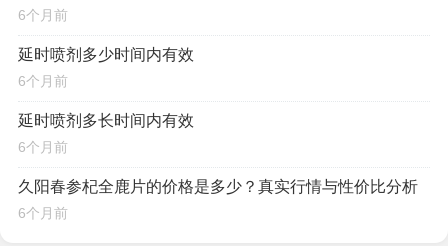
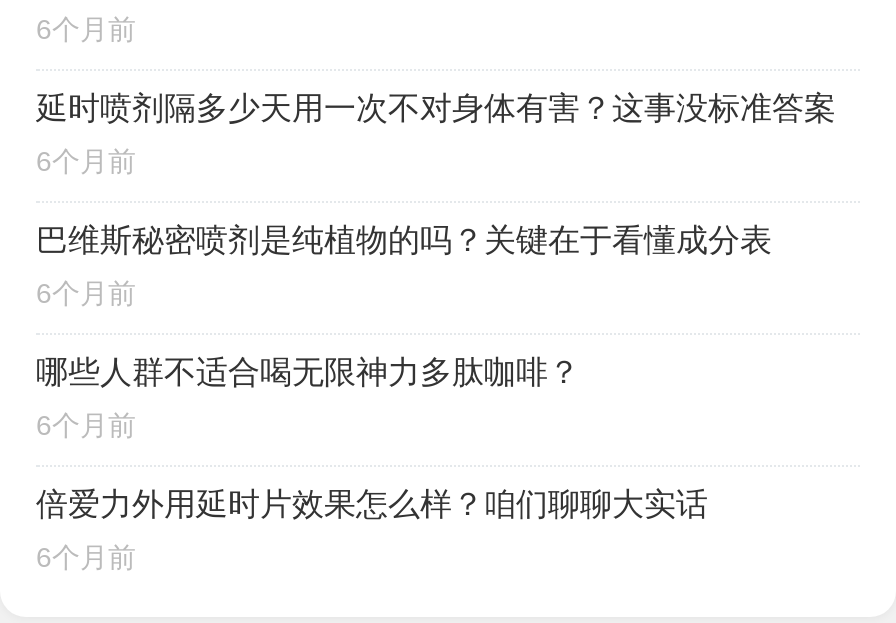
- 延时喷剂多少时间内有效
+ 延时喷剂隔多少天用一次不对身体有害？这事没标准答案

- 延时喷剂多长时间内有效
+ 巴维斯秘密喷剂是纯植物的吗？关键在于看懂成分表

- 久阳春参杞全鹿片的价格是多少？真实行情与性价比分析
+ 哪些人群不适合喝无限神力多肽咖啡？
+ 6个月前
+ 倍爱力外用延时片效果怎么样？咱们聊聊大实话
